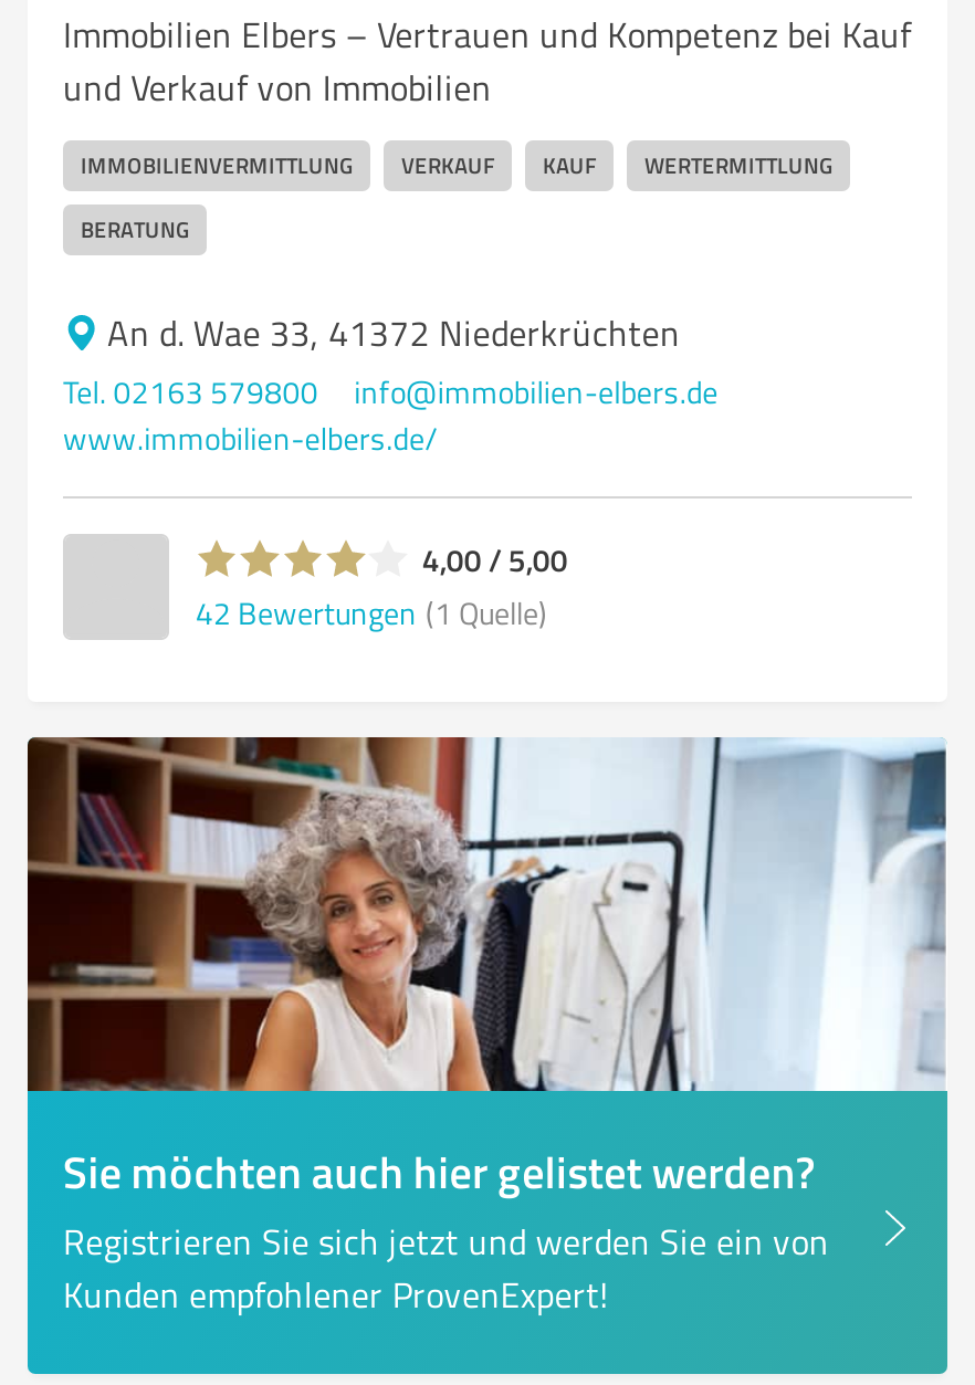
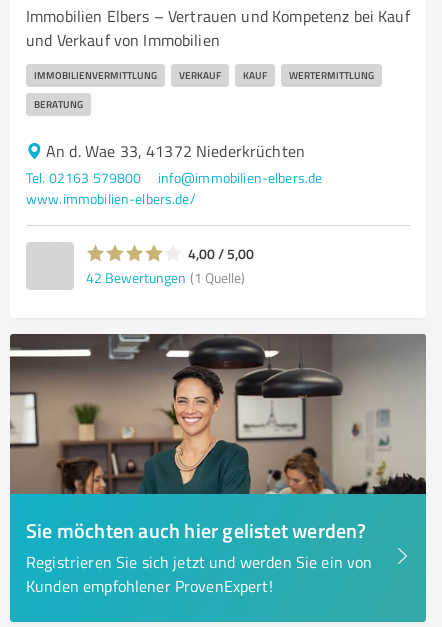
- [image]
+ [image]
